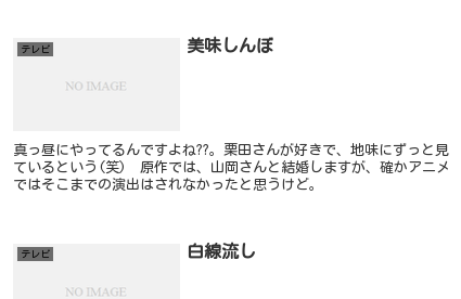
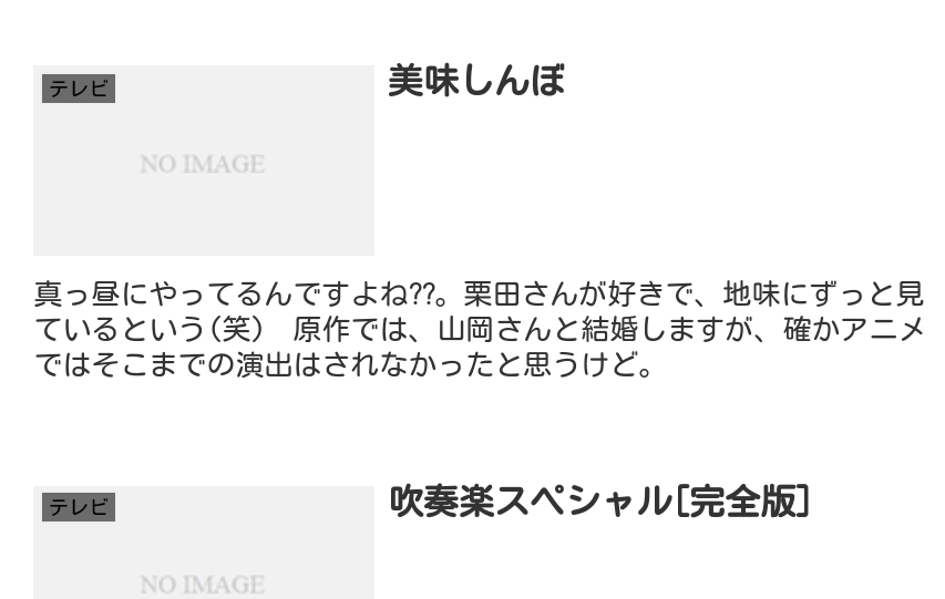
- 白線流し
+ 吹奏楽スペシャル[完全版]
